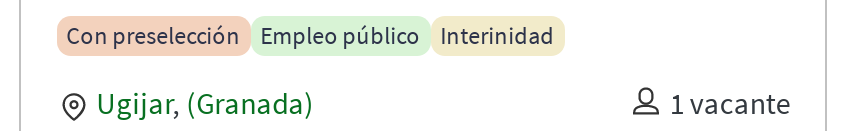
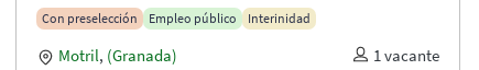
- Ugijar, (Granada)
+ Motril, (Granada)
